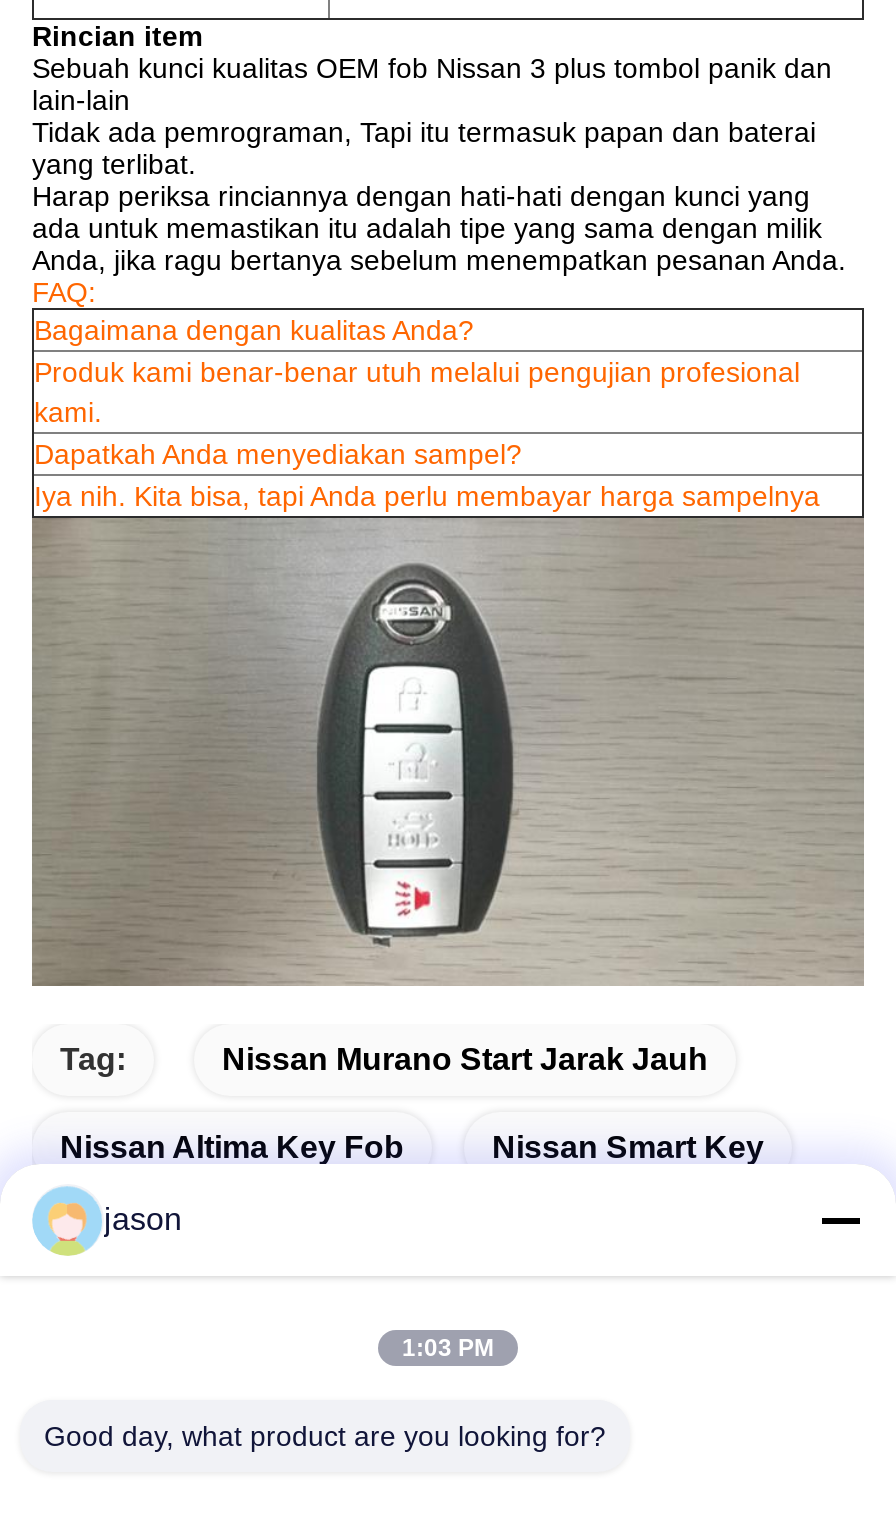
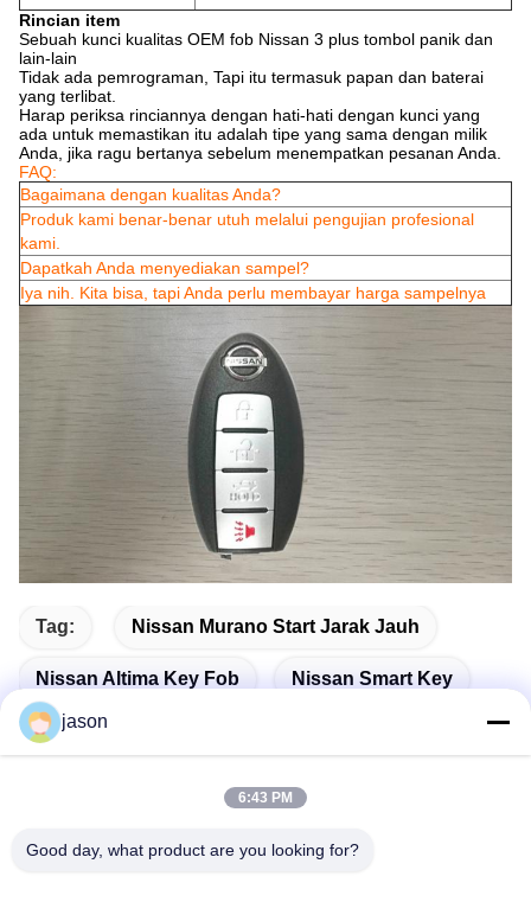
- 1:03 PM
+ 6:43 PM
